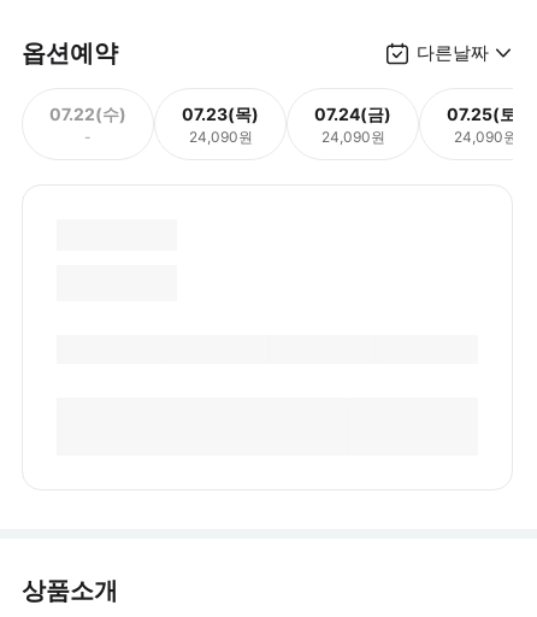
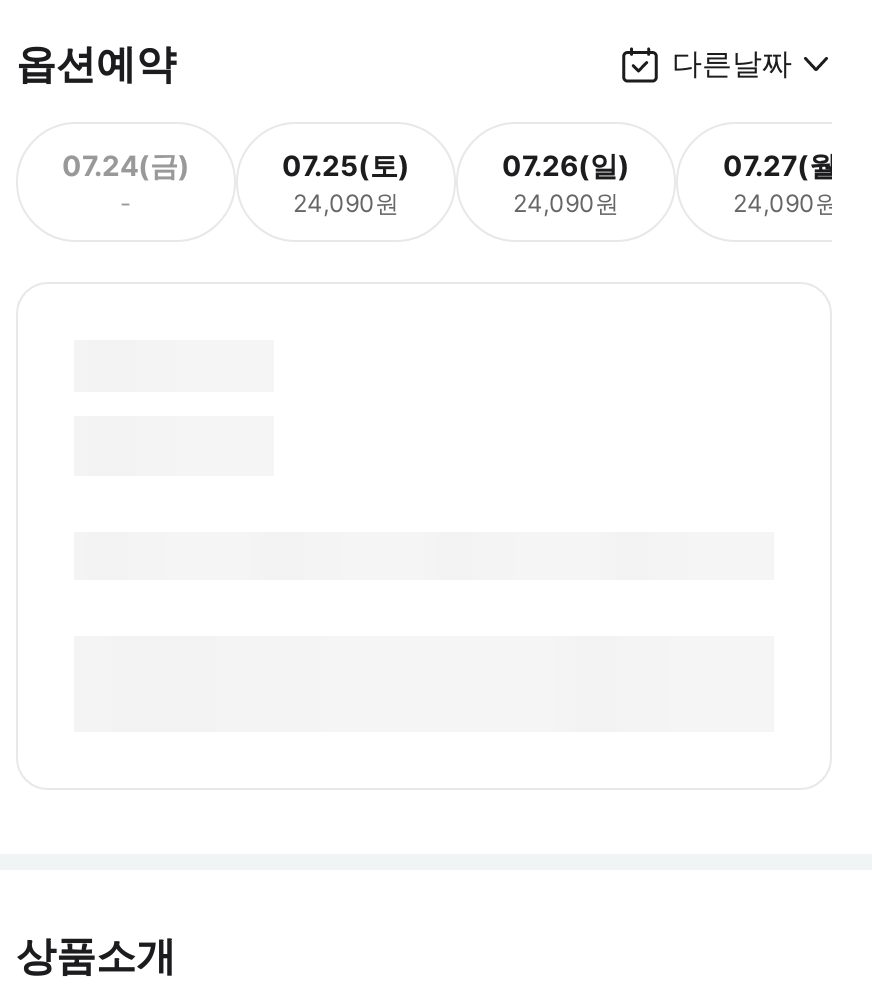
- 07.22(수)
+ 07.24(금)

- 07.23(목)
+ 07.25(토)

- 07.24(금)
+ 07.26(일)

- 07.25(토)
+ 07.27(월)
